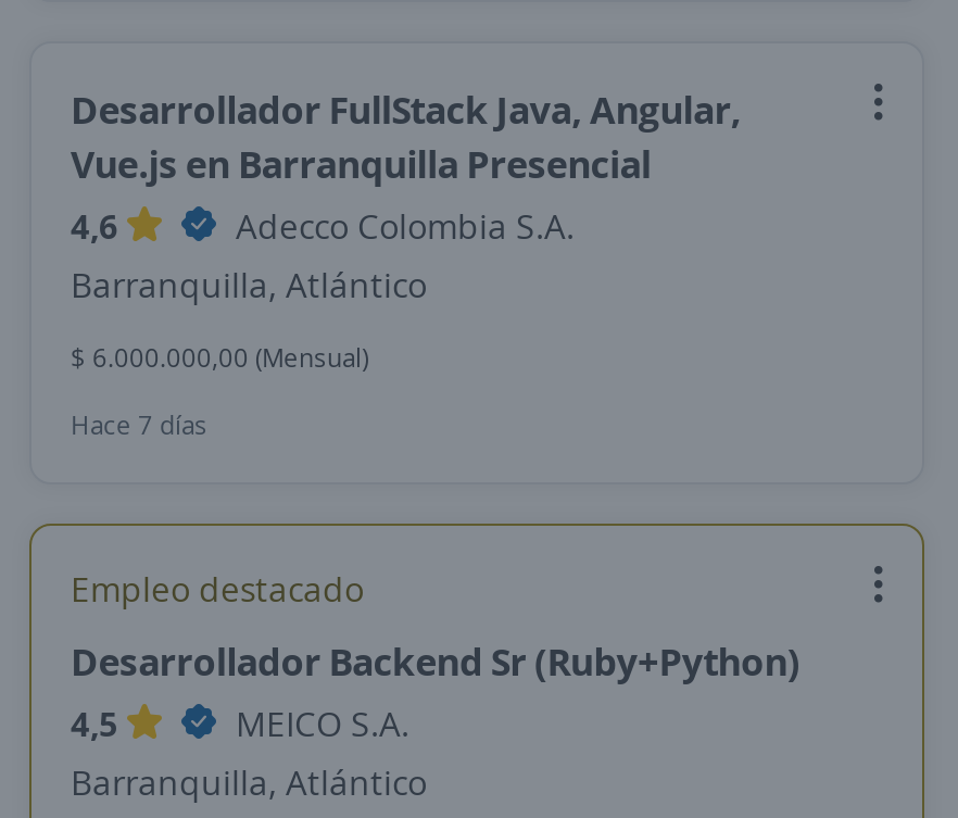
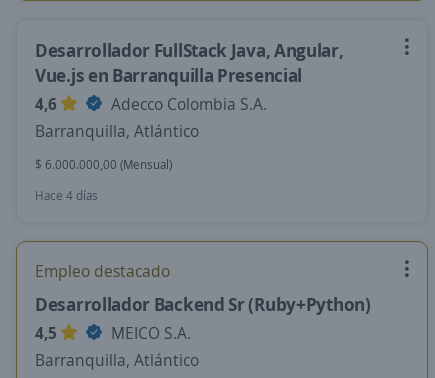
- Hace 7 días
+ Hace 4 días
